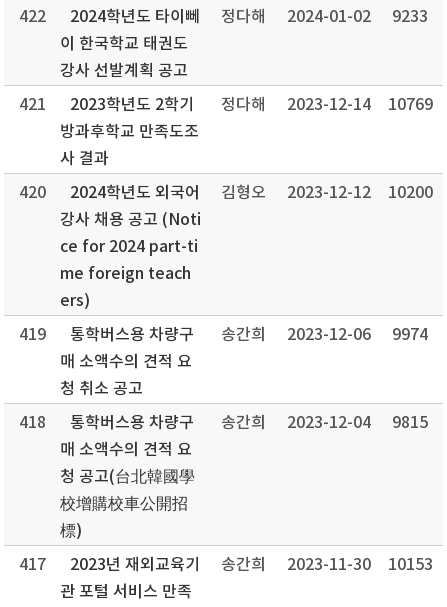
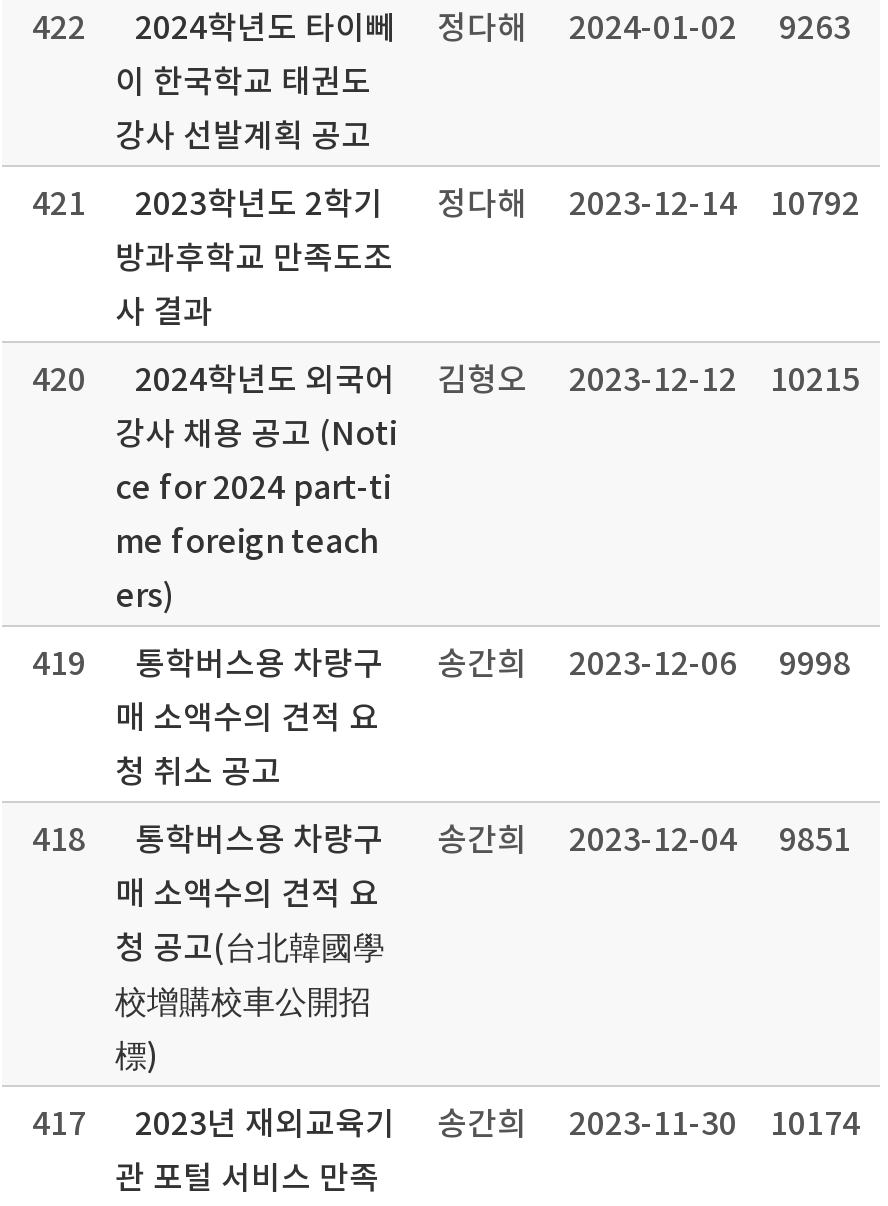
- 422 2024학년도 타이뻬 정다해 2024-01-02 9233
+ 422 2024학년도 타이뻬 정다해 2024-01-02 9263

- 421 2023학년도 2학기 정다해 2023-12-14 10769
+ 421 2023학년도 2학기 정다해 2023-12-14 10792

- 420 2024학년도 외국어 김형오 2023-12-12 10200
+ 420 2024학년도 외국어 김형오 2023-12-12 10215

- 419 통학버스용 차량구 송간희 2023-12-06 9974
+ 419 통학버스용 차량구 송간희 2023-12-06 9998

- 418 통학버스용 차량구 송간희 2023-12-04 9815
+ 418 통학버스용 차량구 송간희 2023-12-04 9851

- 417 2023년 재외교육기 송간희 2023-11-30 10153
+ 417 2023년 재외교육기 송간희 2023-11-30 10174
